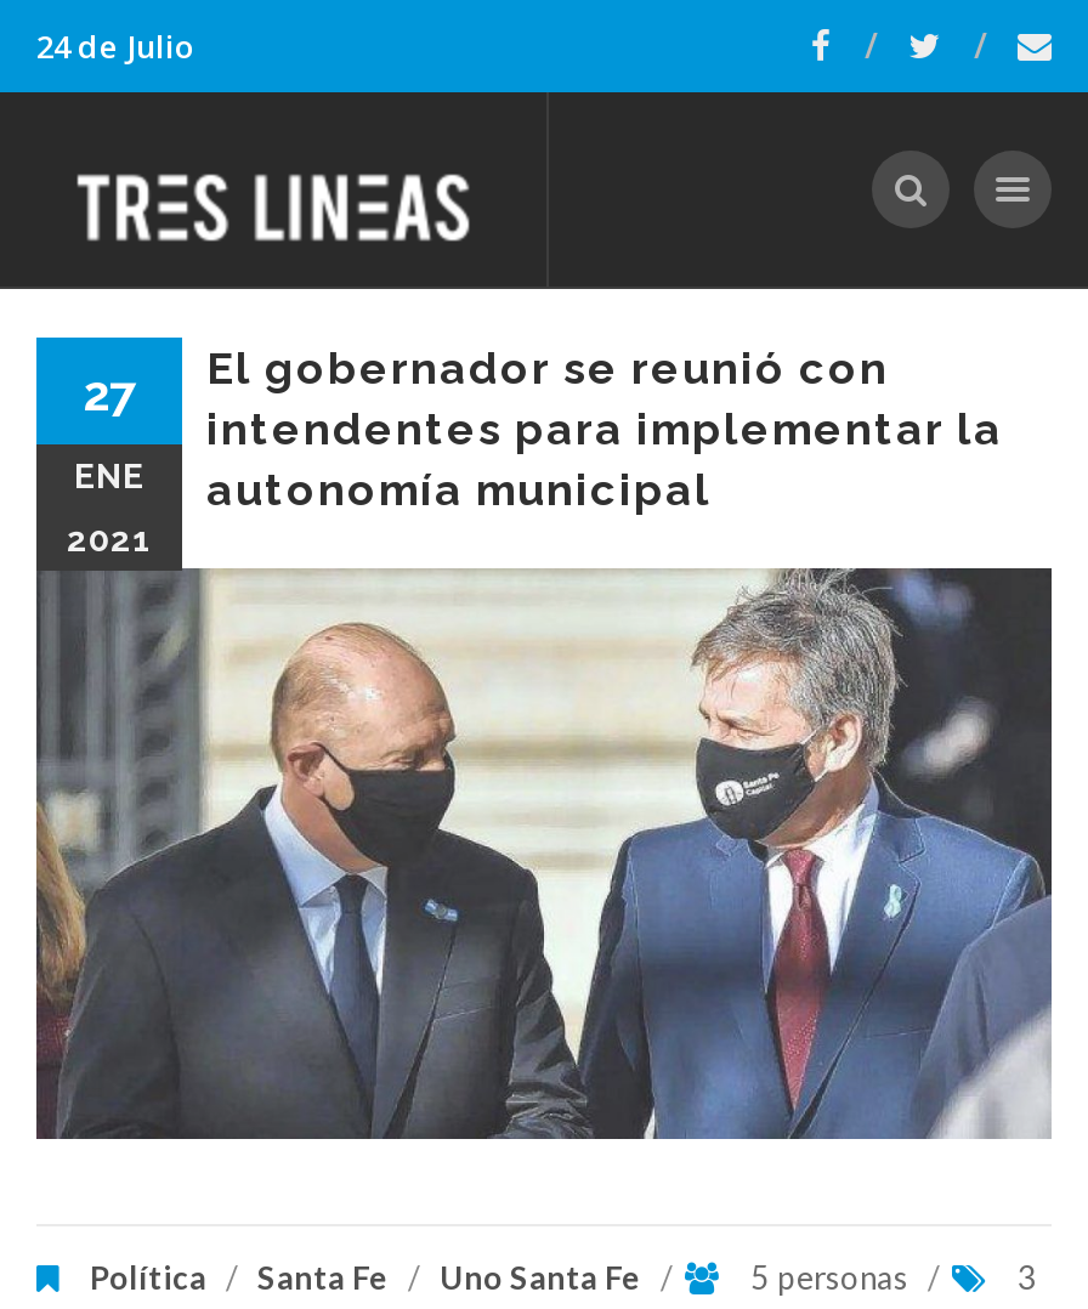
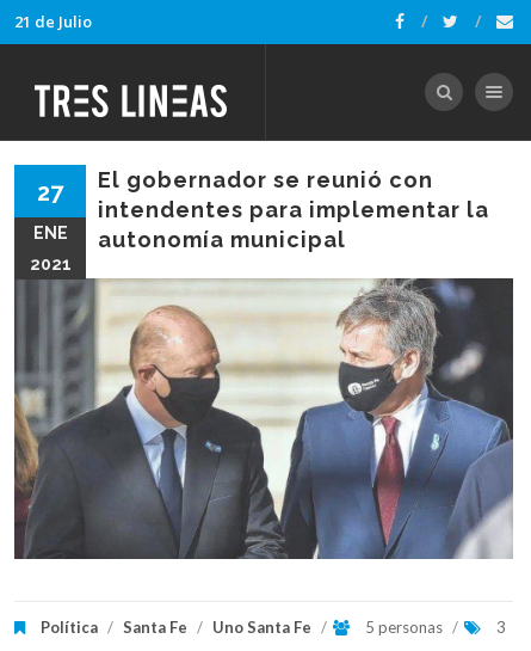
- 24 de Julio
+ 21 de Julio
